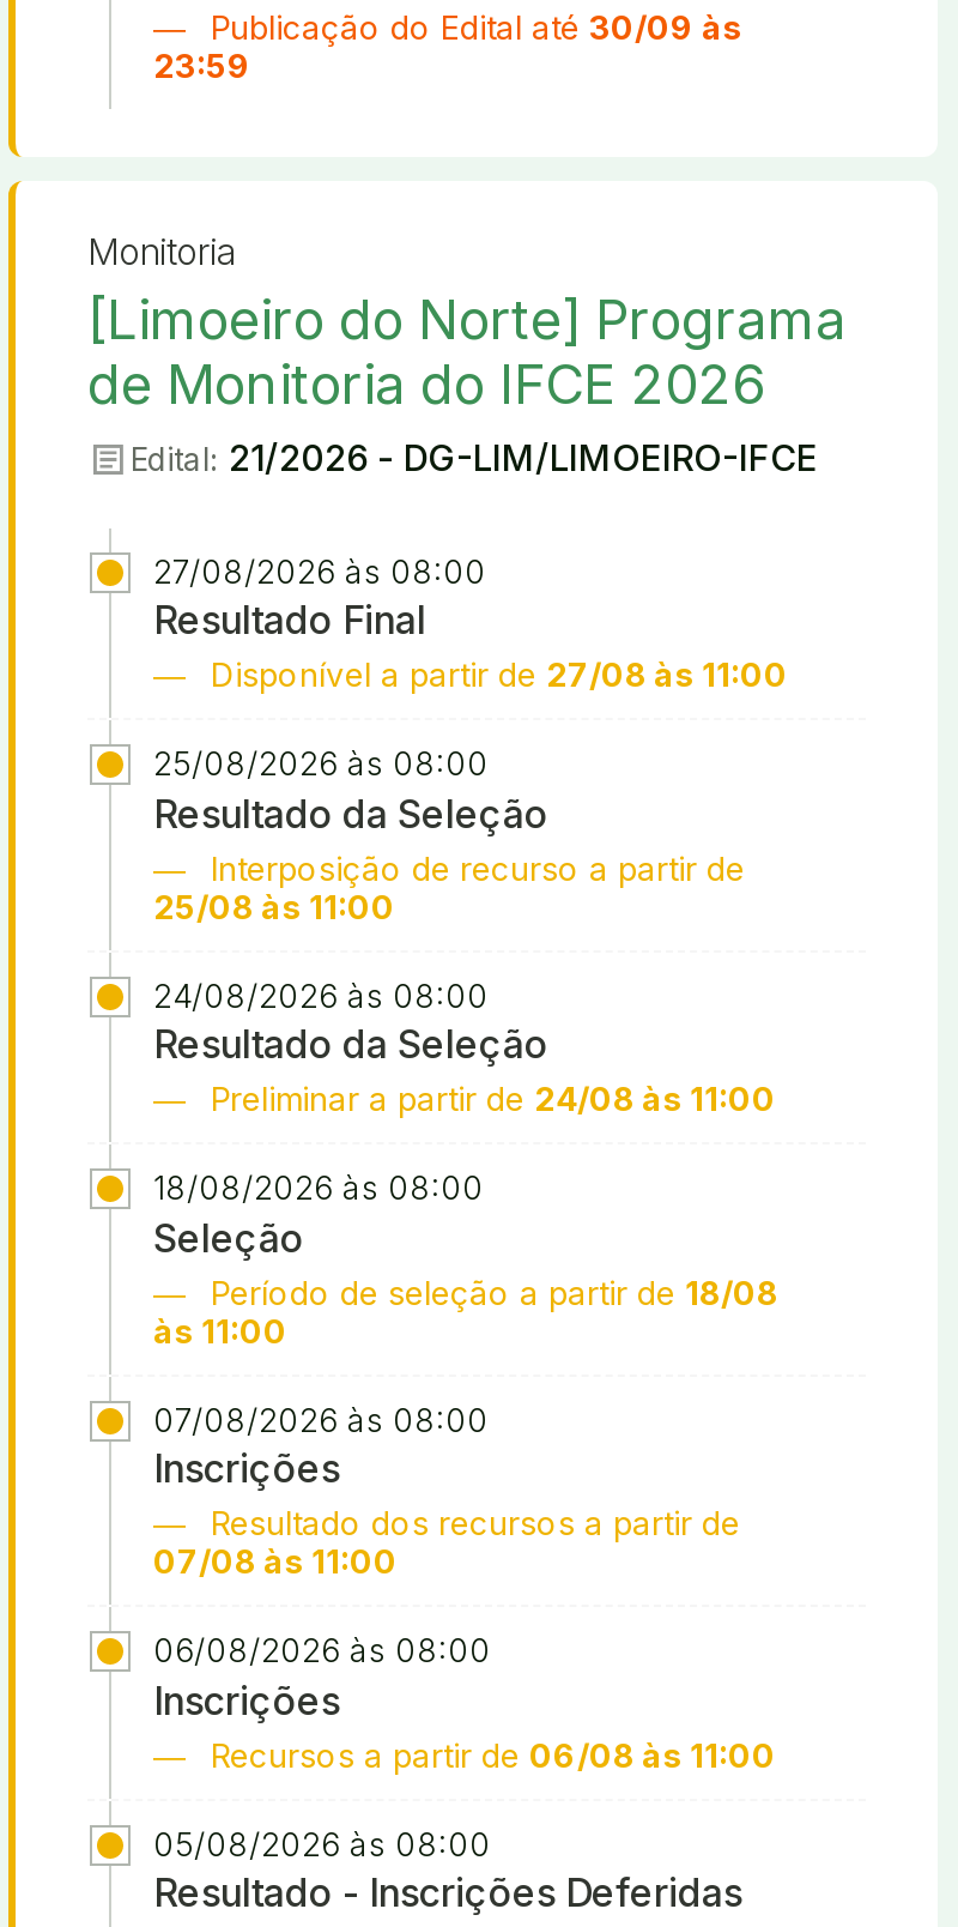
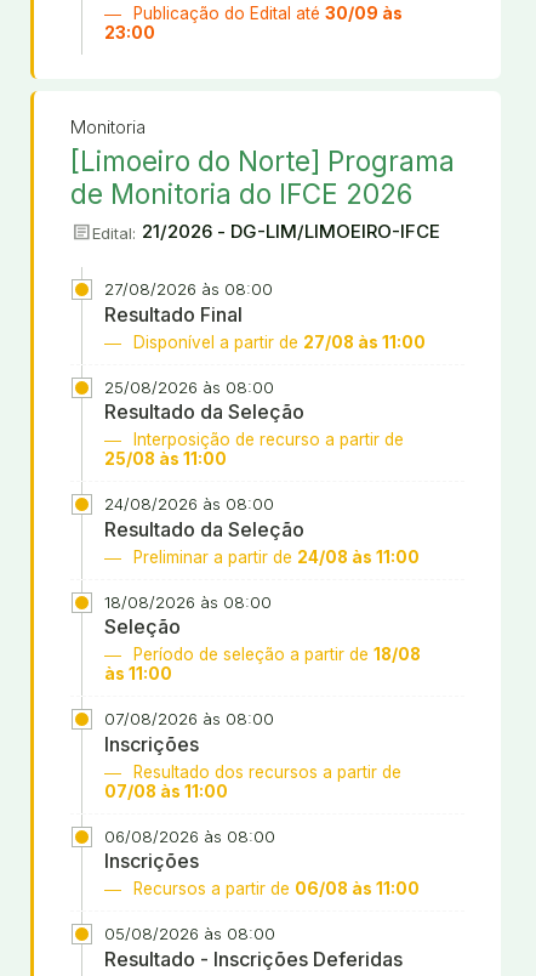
- 23:59
+ 23:00
